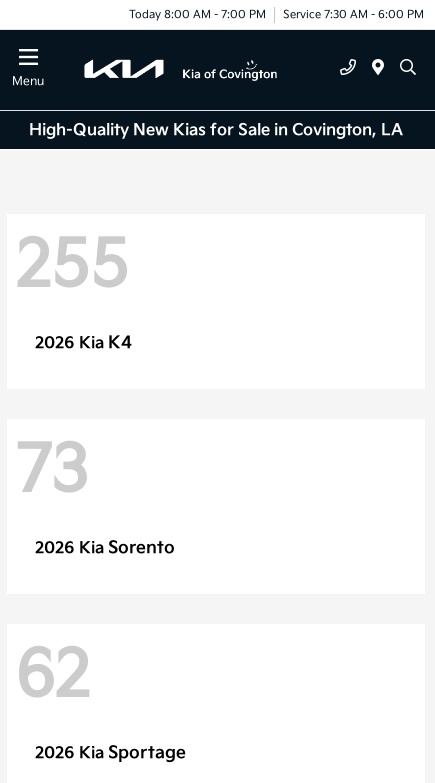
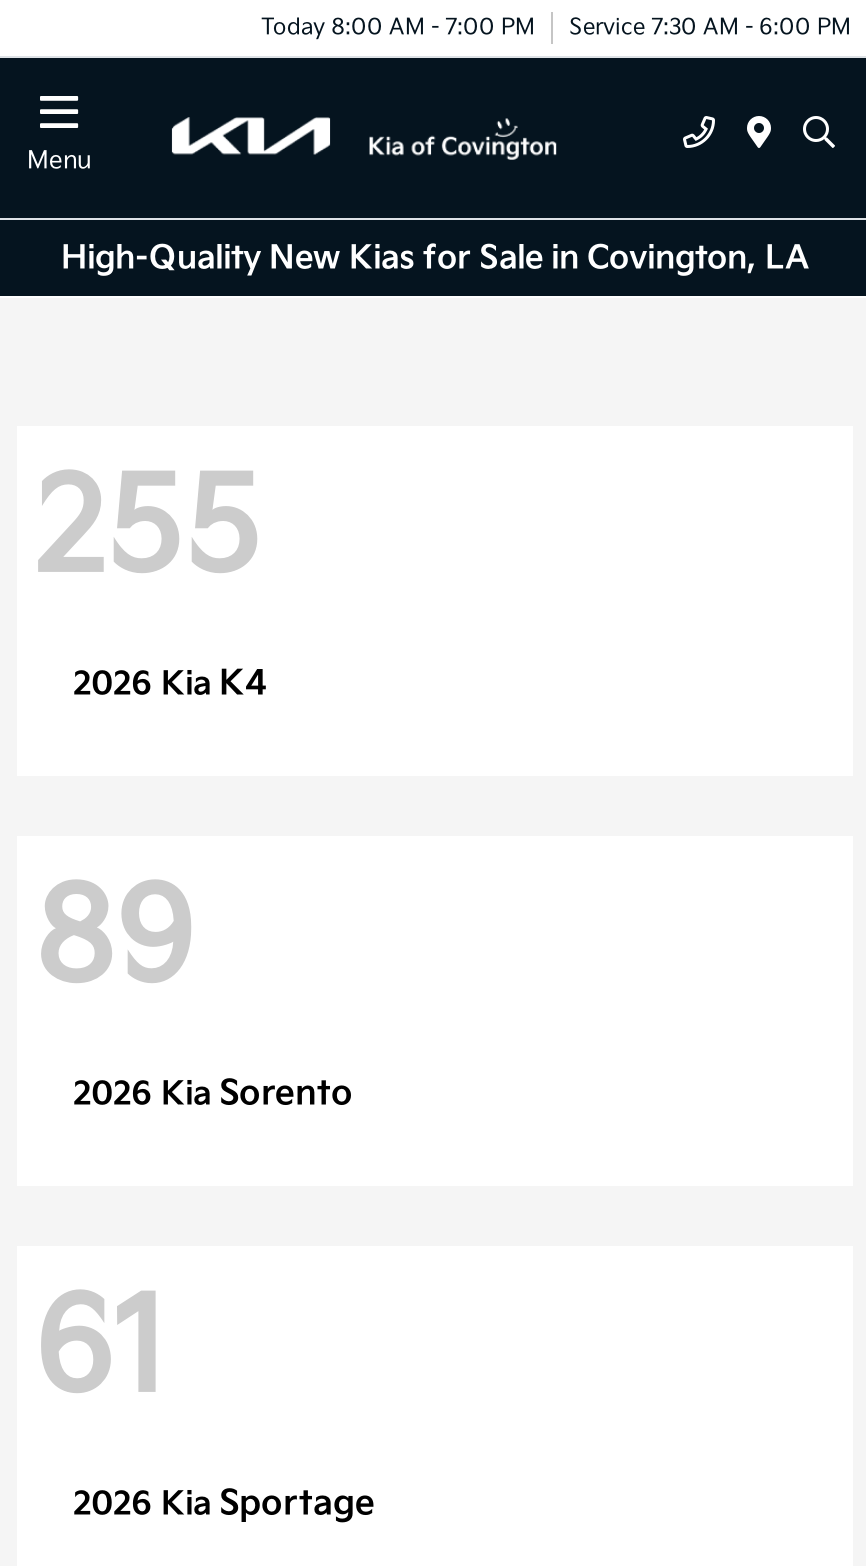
- 73
+ 89

- 62
+ 61
